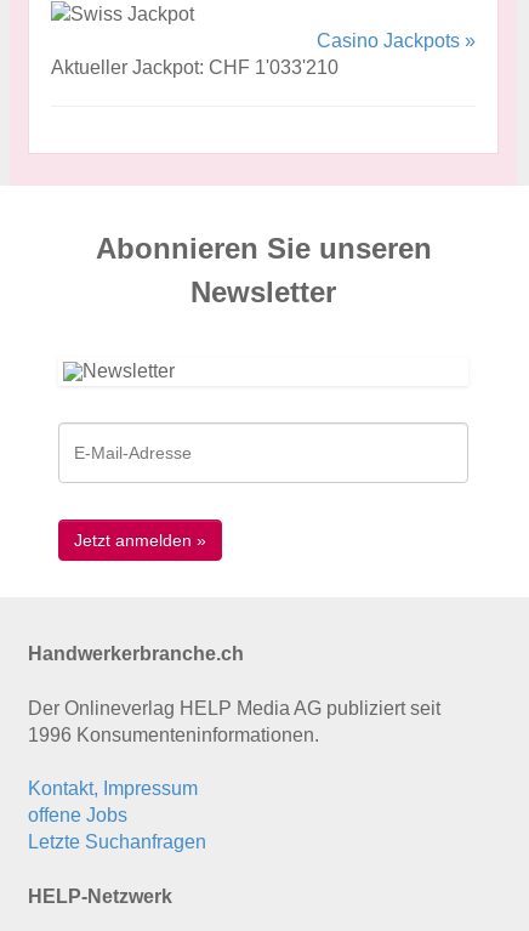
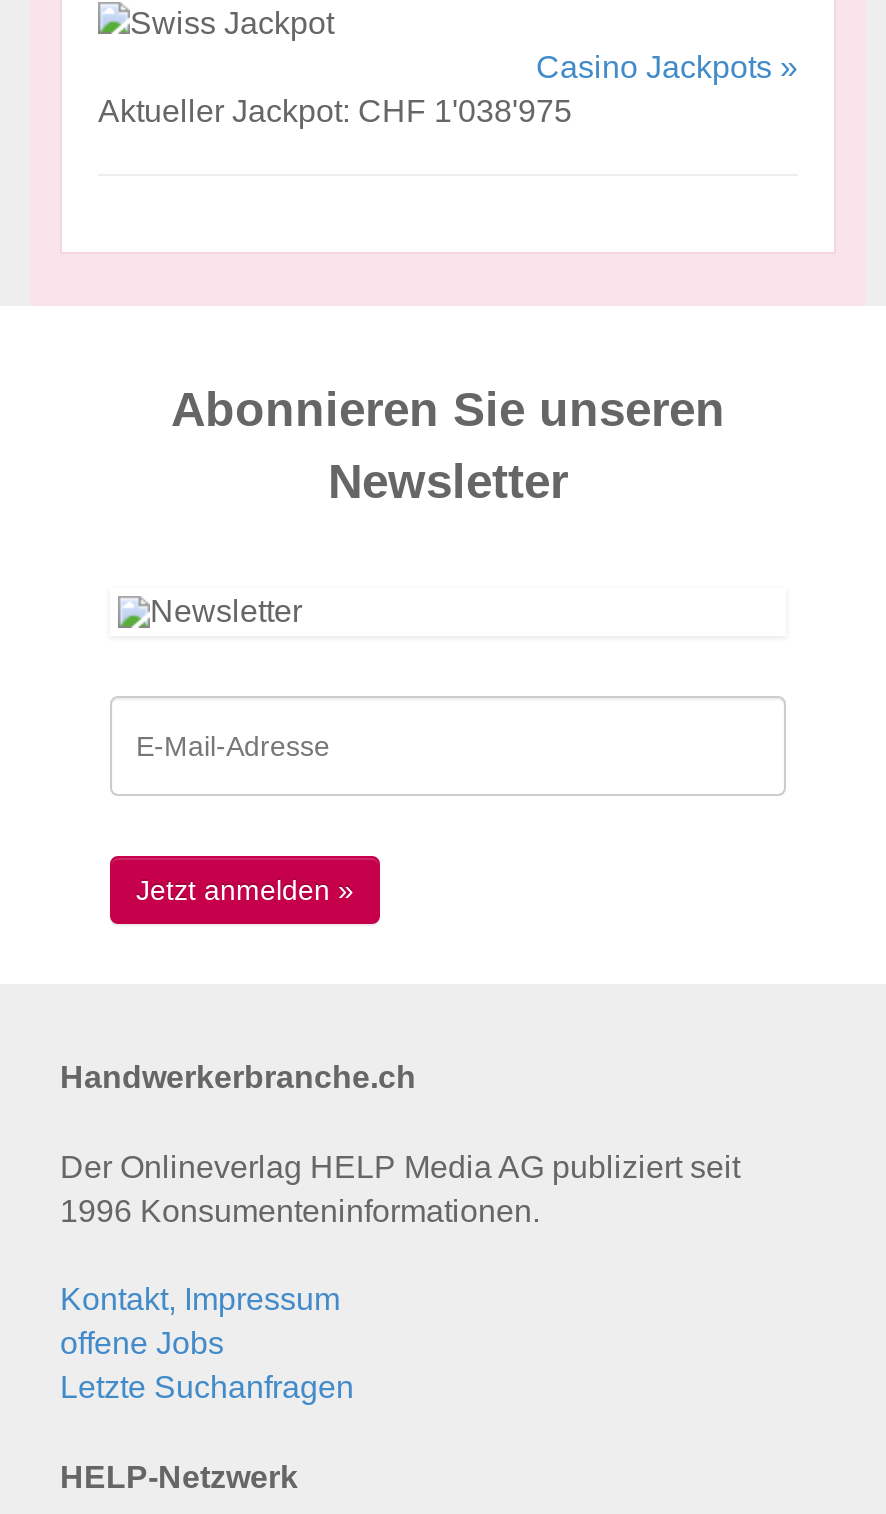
- Aktueller Jackpot: CHF 1'033'210
+ Aktueller Jackpot: CHF 1'038'975
